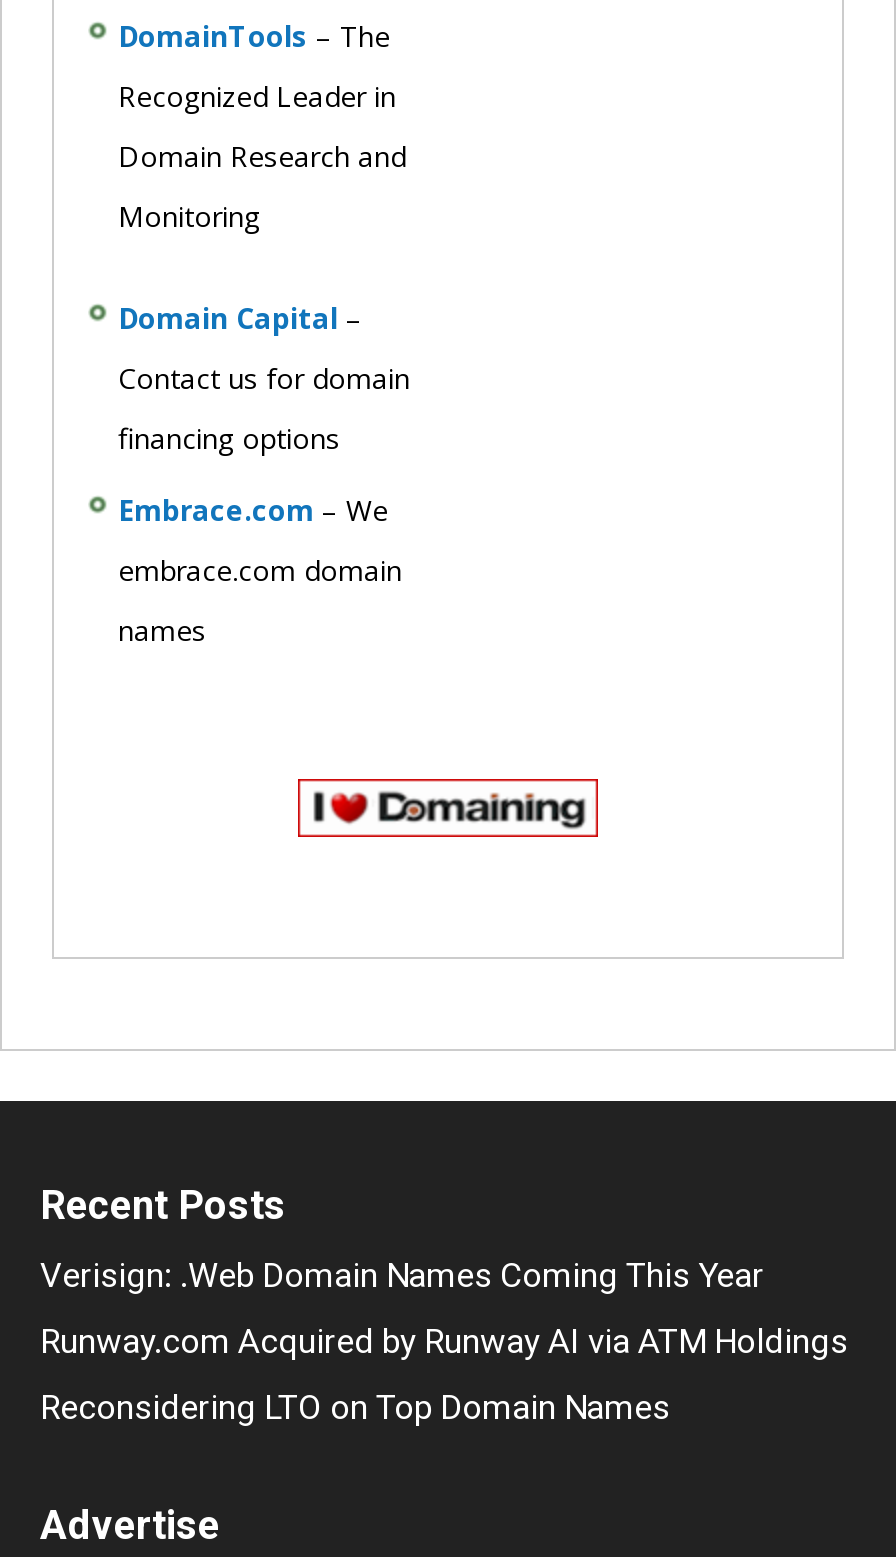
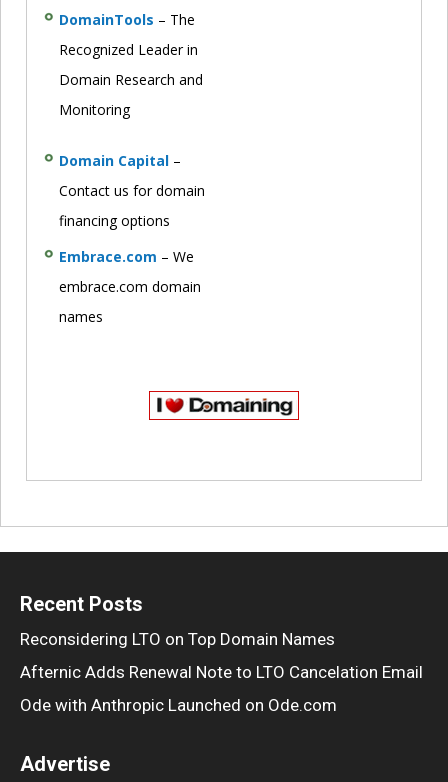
- Verisign: .Web Domain Names Coming This Year
- Runway.com Acquired by Runway AI via ATM Holdings

moved up: Reconsidering LTO on Top Domain Names

+ Afternic Adds Renewal Note to LTO Cancelation Email
+ Ode with Anthropic Launched on Ode.com
